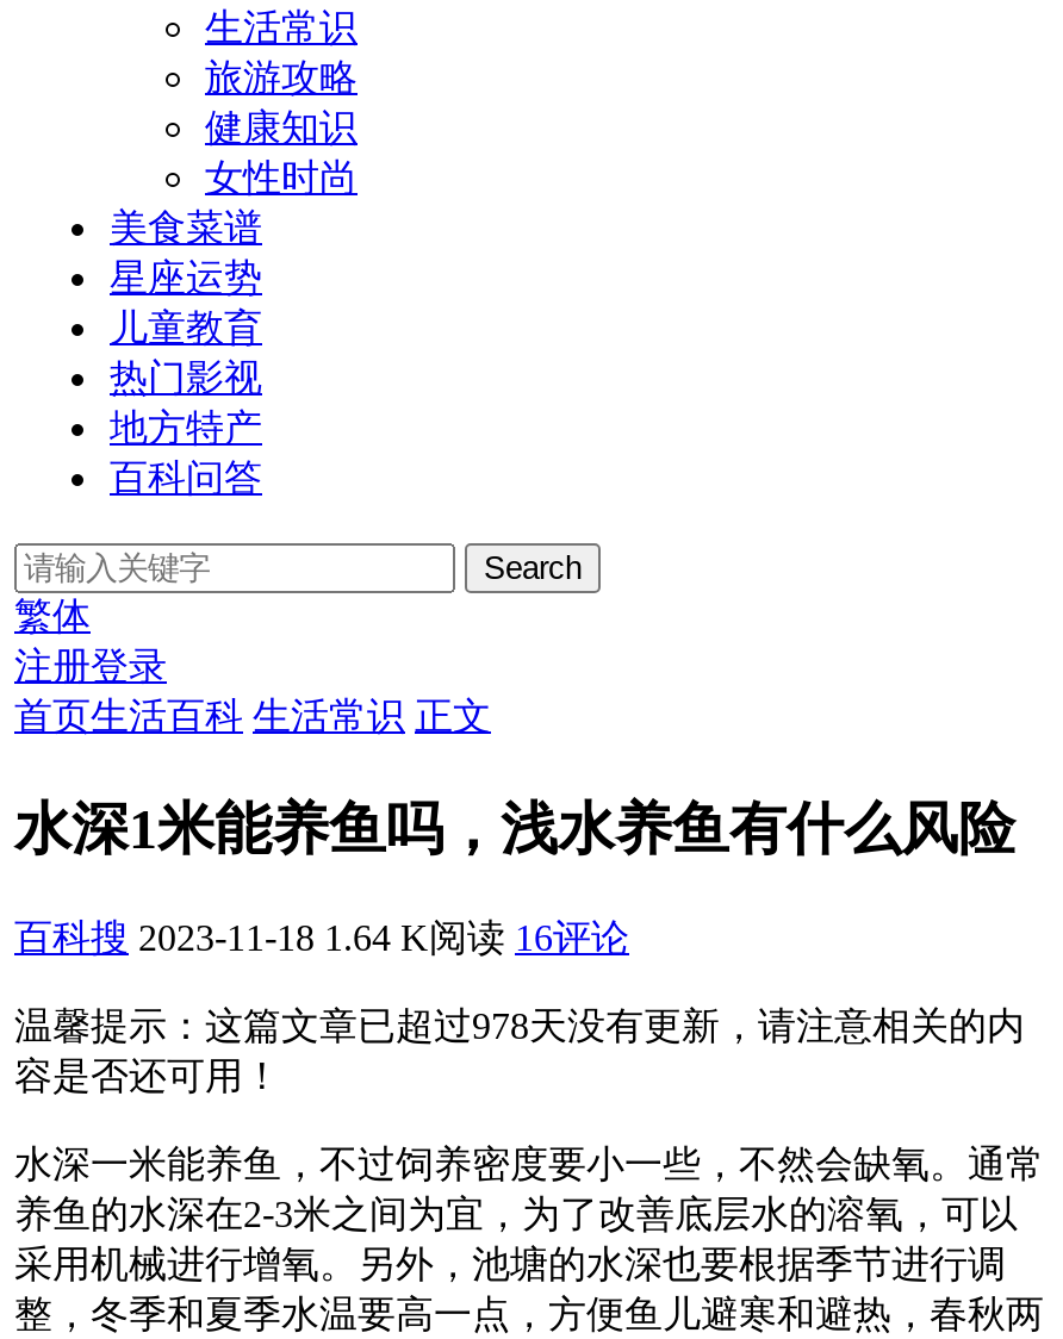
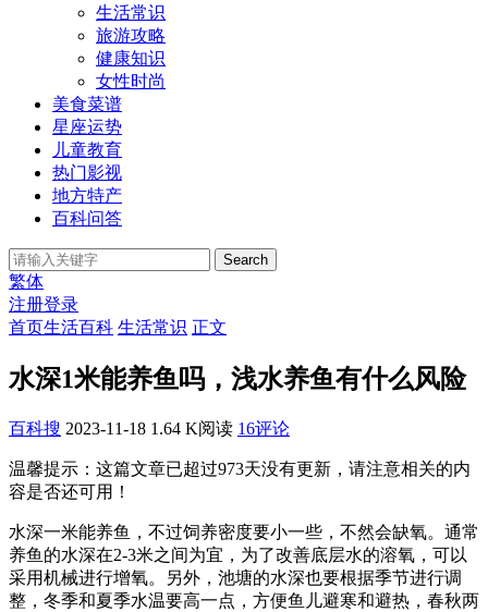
- 温馨提示：这篇文章已超过978天没有更新，请注意相关的内
+ 温馨提示：这篇文章已超过973天没有更新，请注意相关的内
